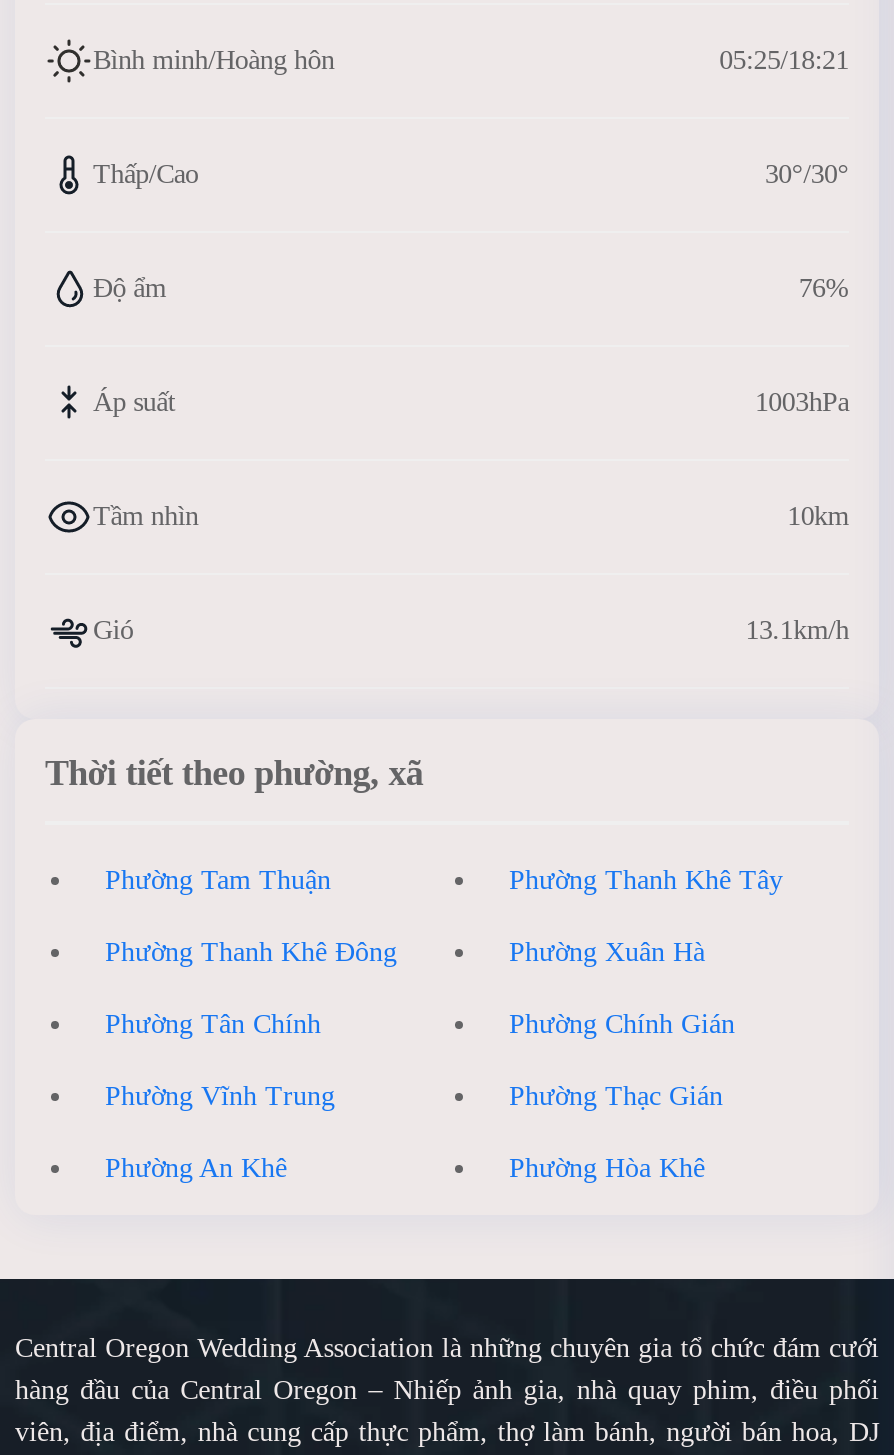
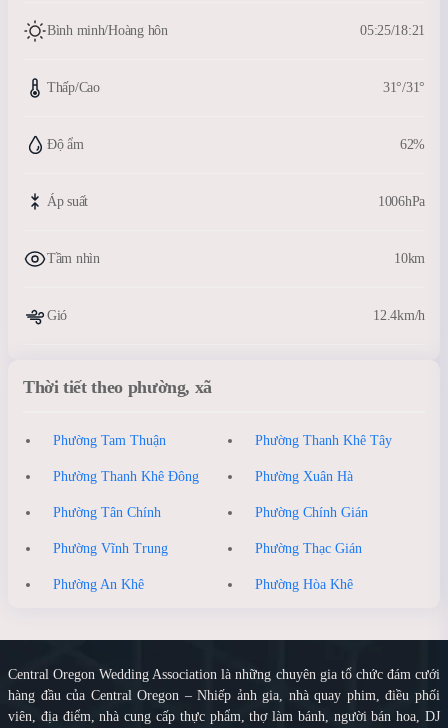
- 30°/30°
+ 31°/31°

- 76%
+ 62%

- 1003hPa
+ 1006hPa

- 13.1km/h
+ 12.4km/h
